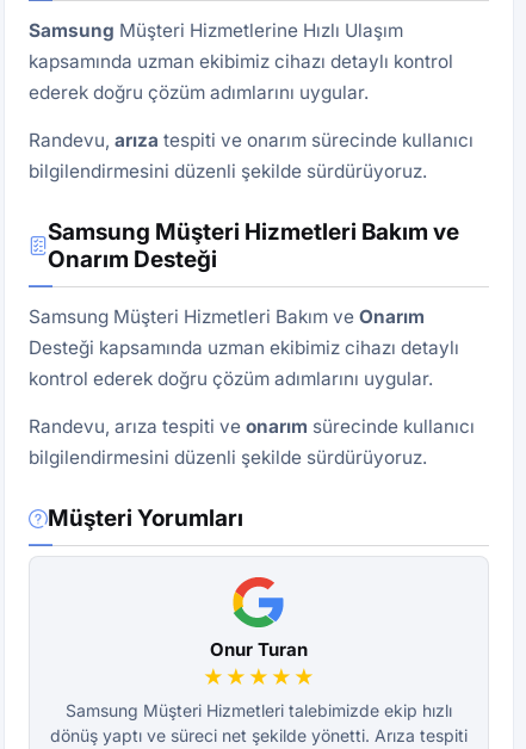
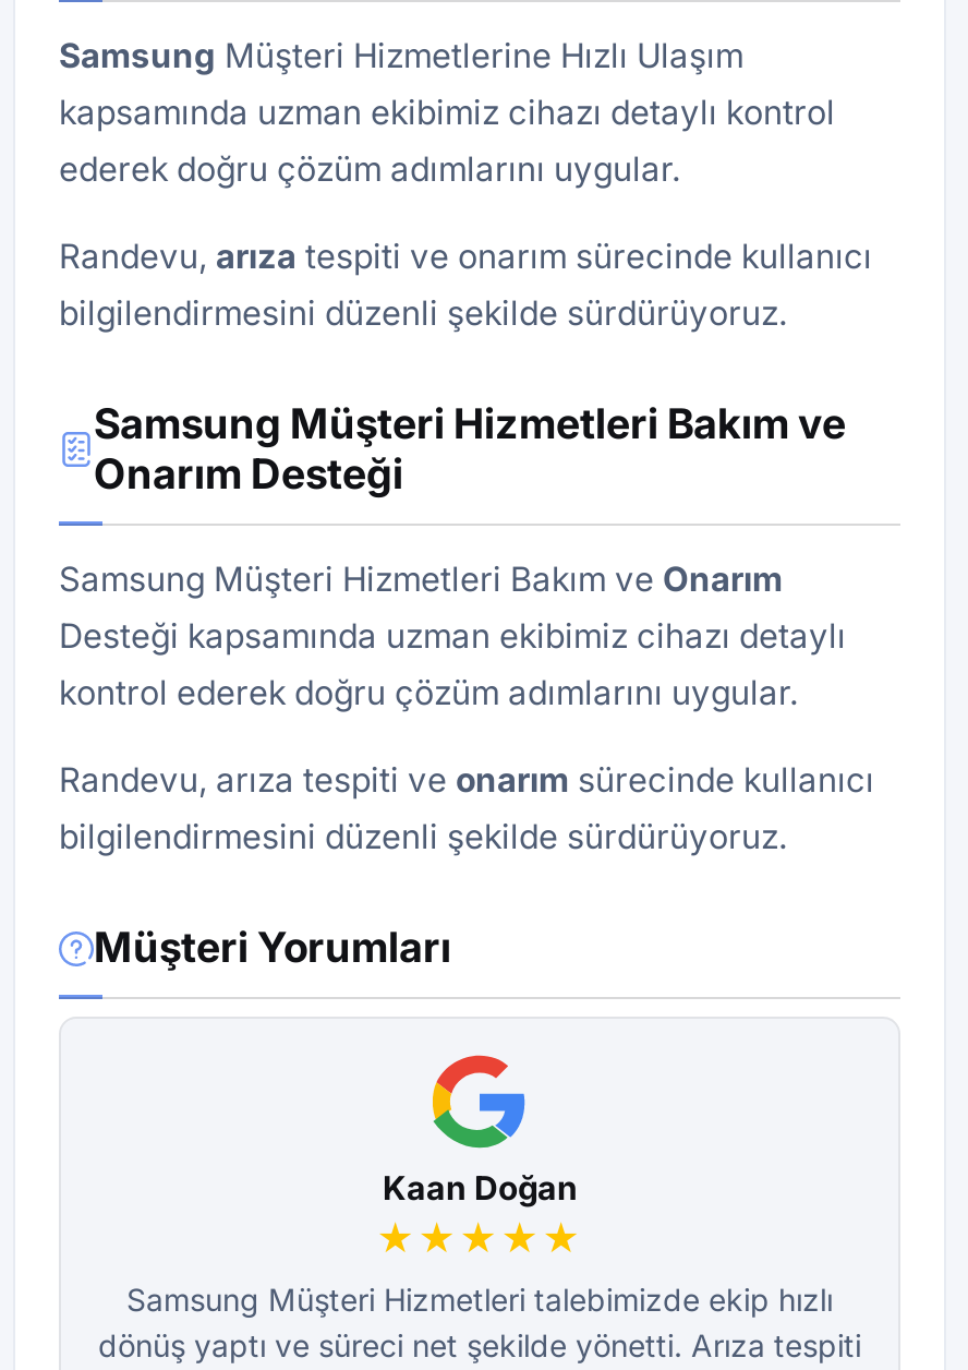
- Onur Turan
+ Kaan Doğan
